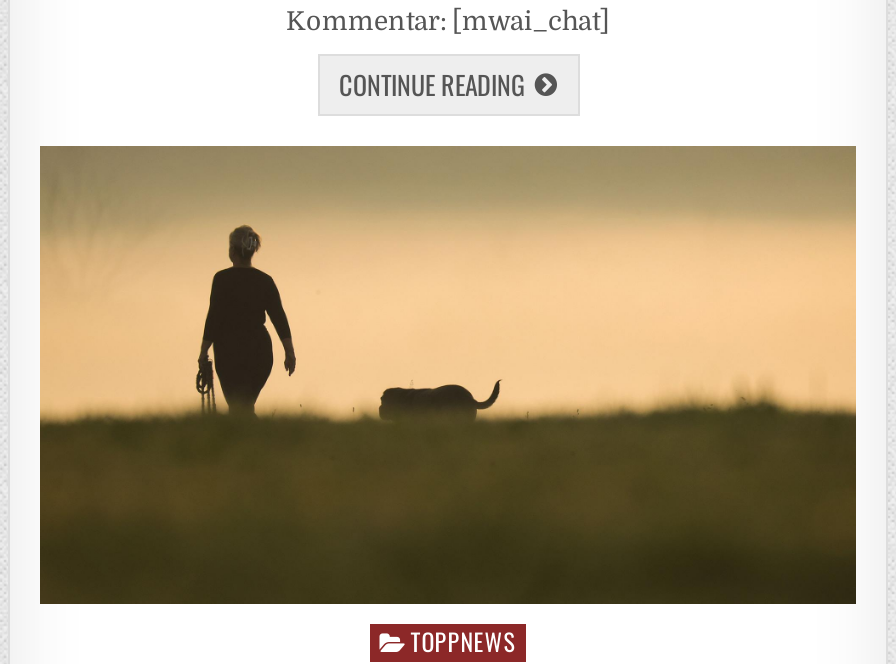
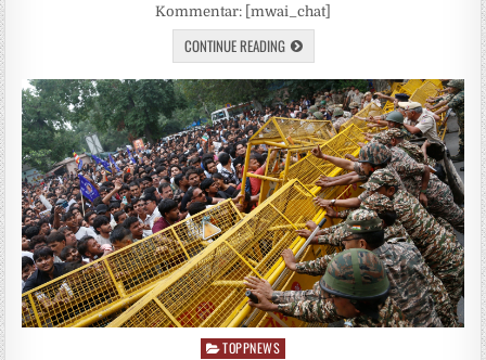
- [image]
+ [image]
